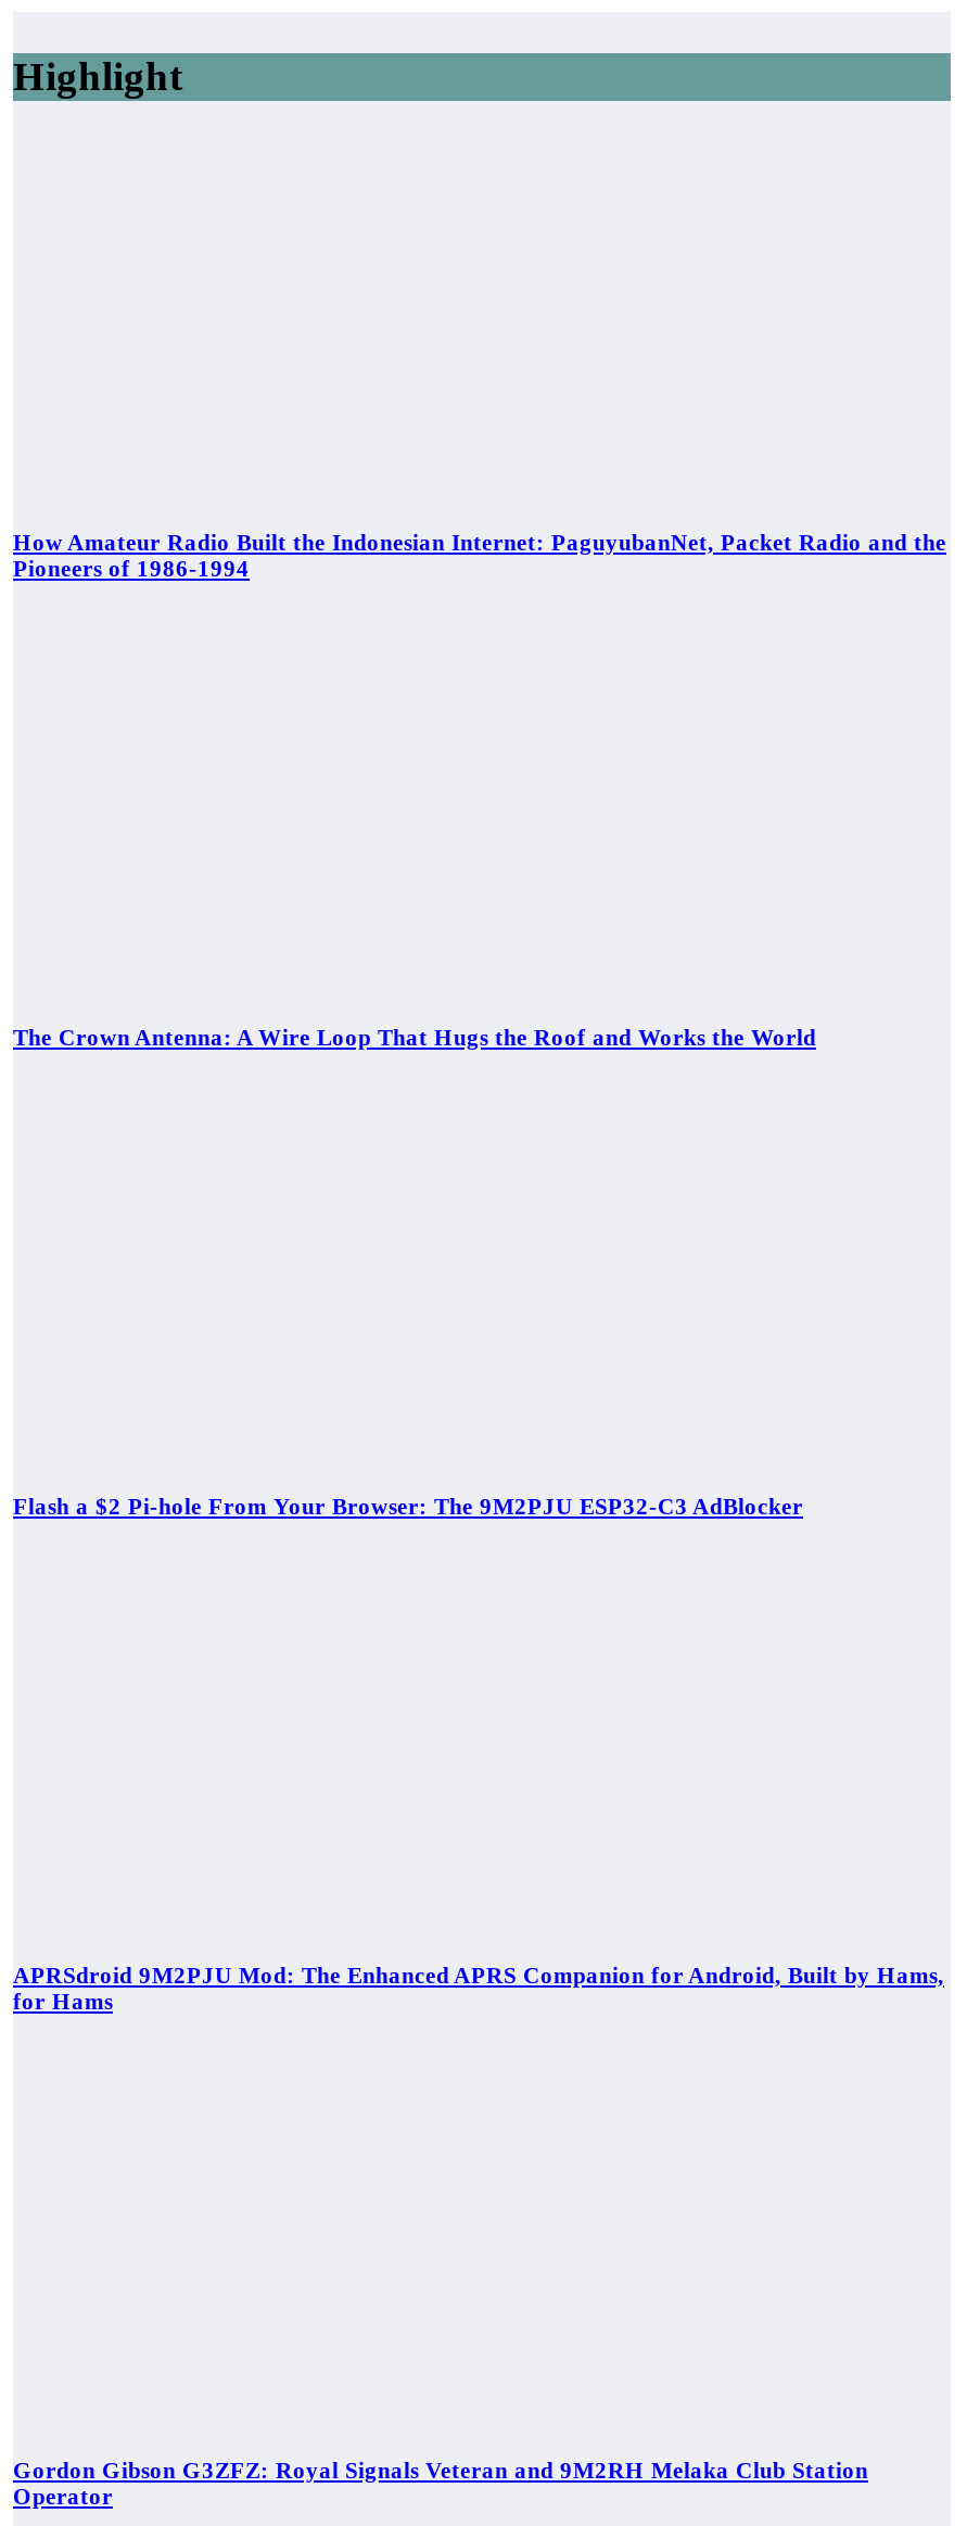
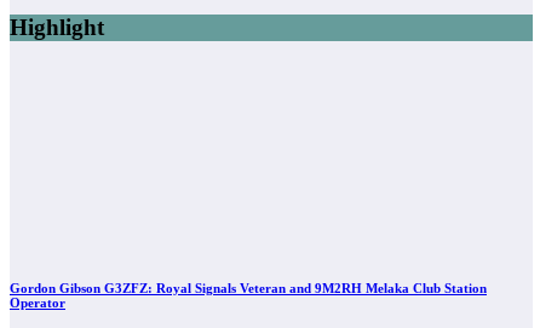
- How Amateur Radio Built the Indonesian Internet: PaguyubanNet, Packet Radio and the
- Pioneers of 1986-1994

- The Crown Antenna: A Wire Loop That Hugs the Roof and Works the World

- Flash a $2 Pi-hole From Your Browser: The 9M2PJU ESP32-C3 AdBlocker

- APRSdroid 9M2PJU Mod: The Enhanced APRS Companion for Android, Built by Hams,
- for Hams
